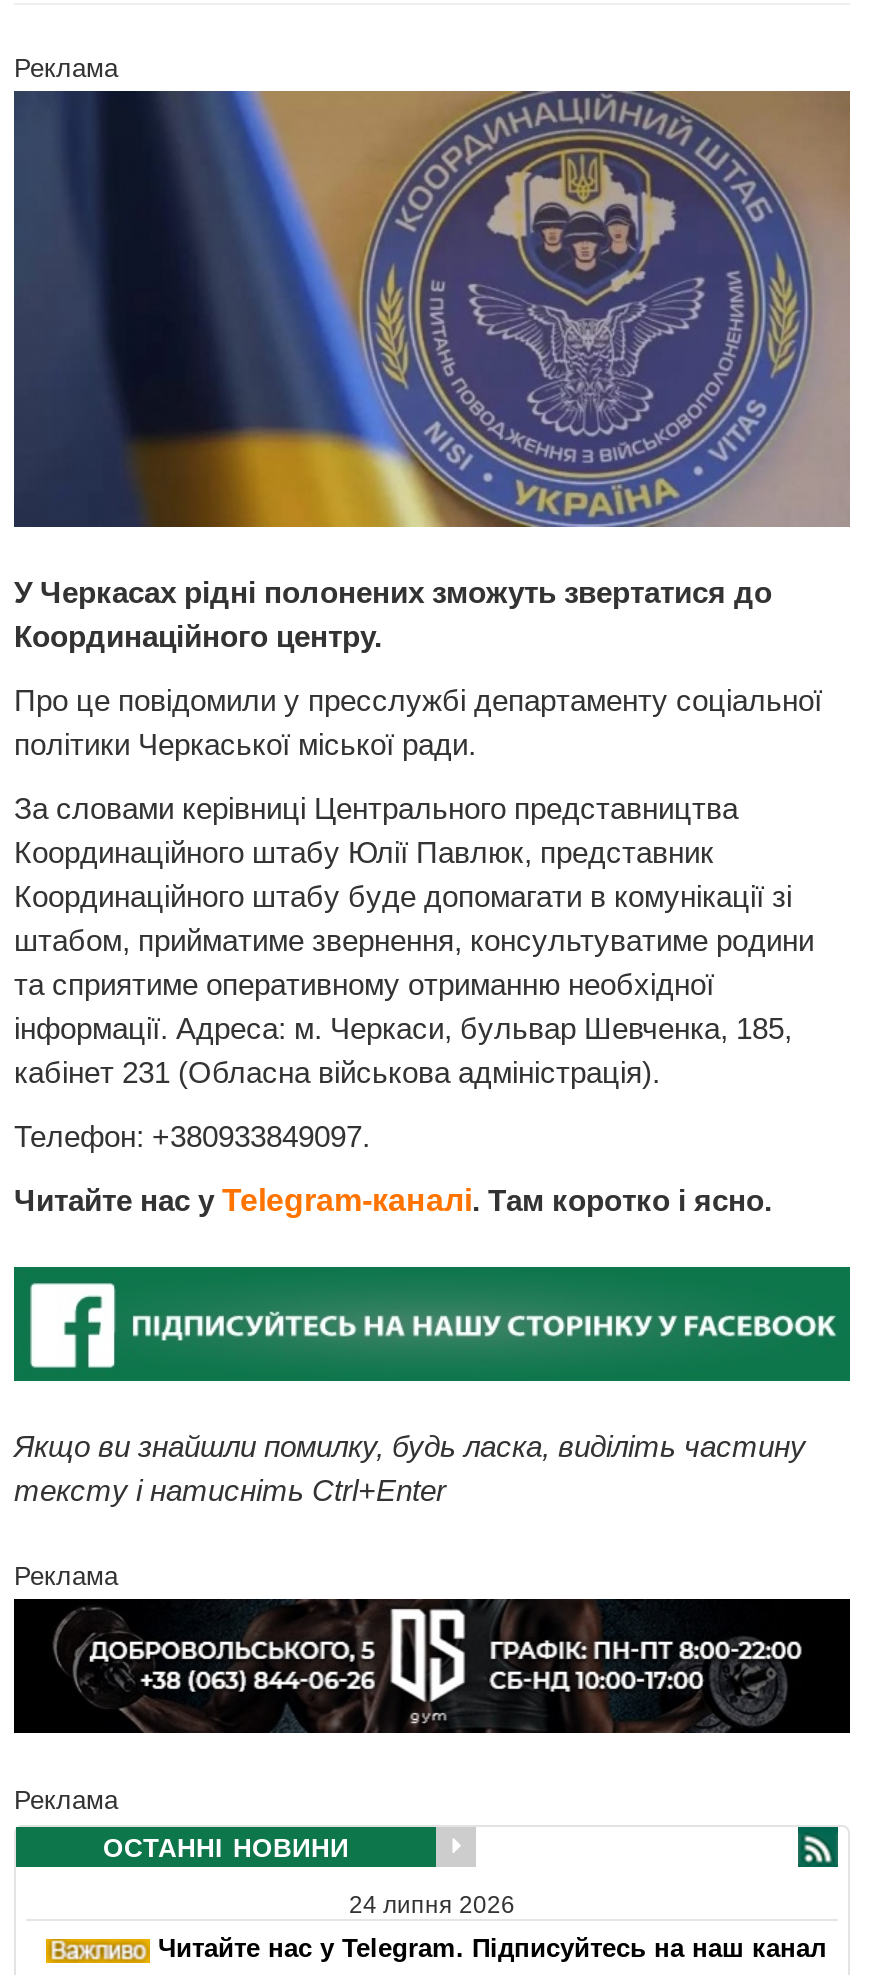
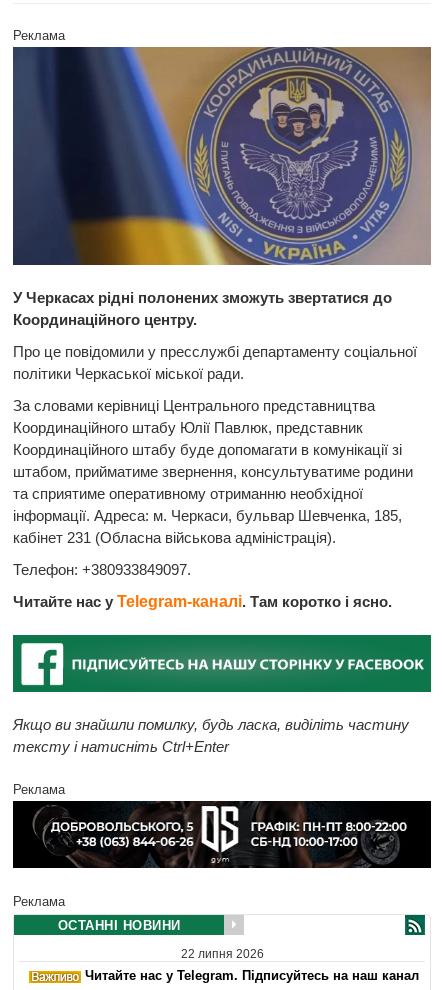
- 24 липня 2026
+ 22 липня 2026
